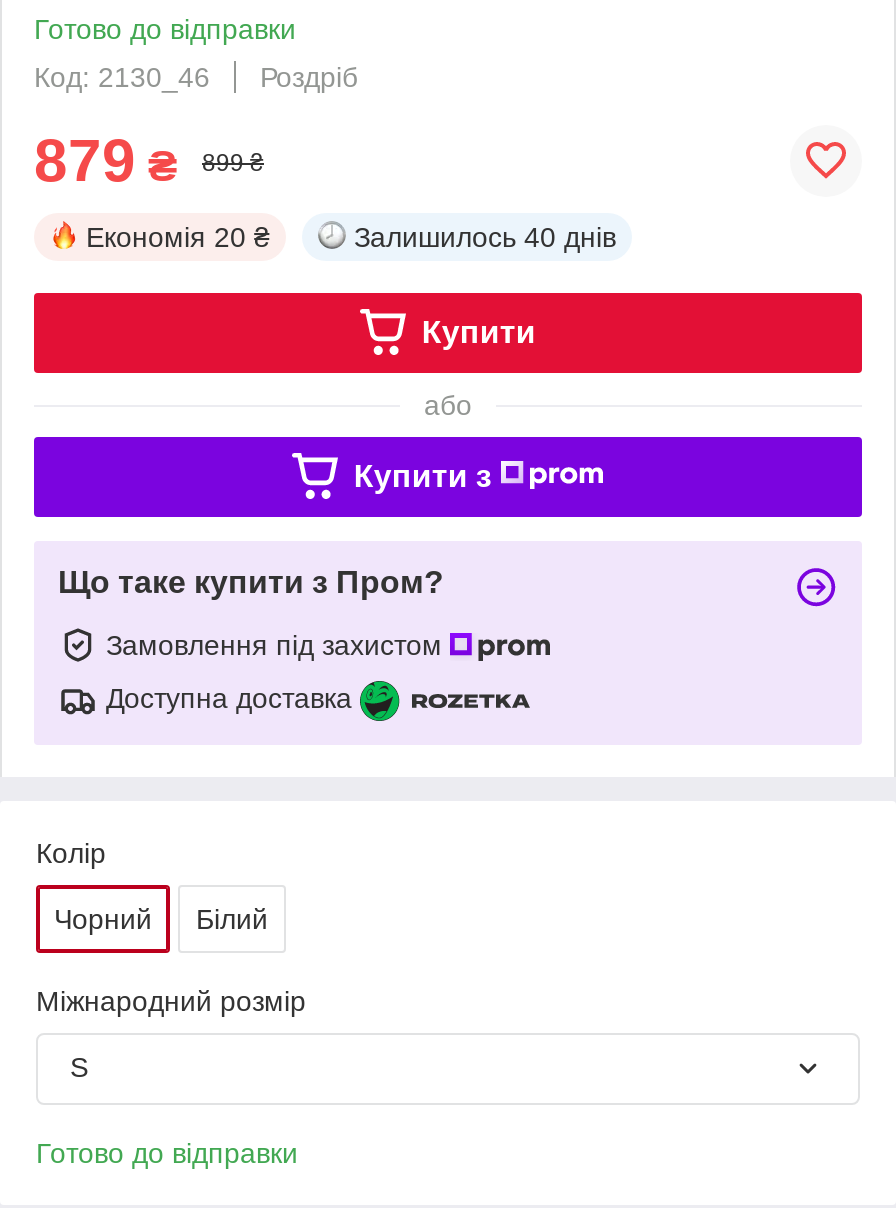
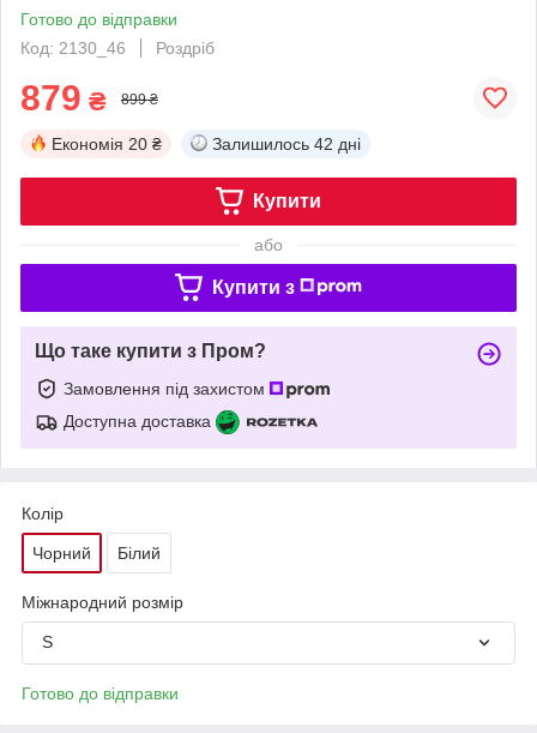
- Залишилось 40 днів
+ Залишилось 42 дні
